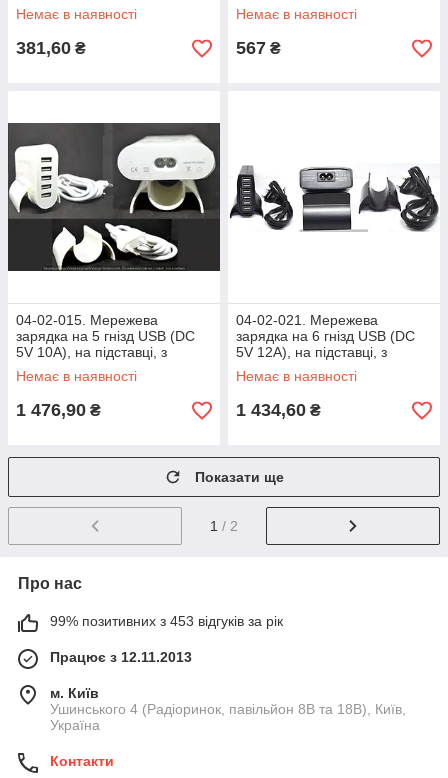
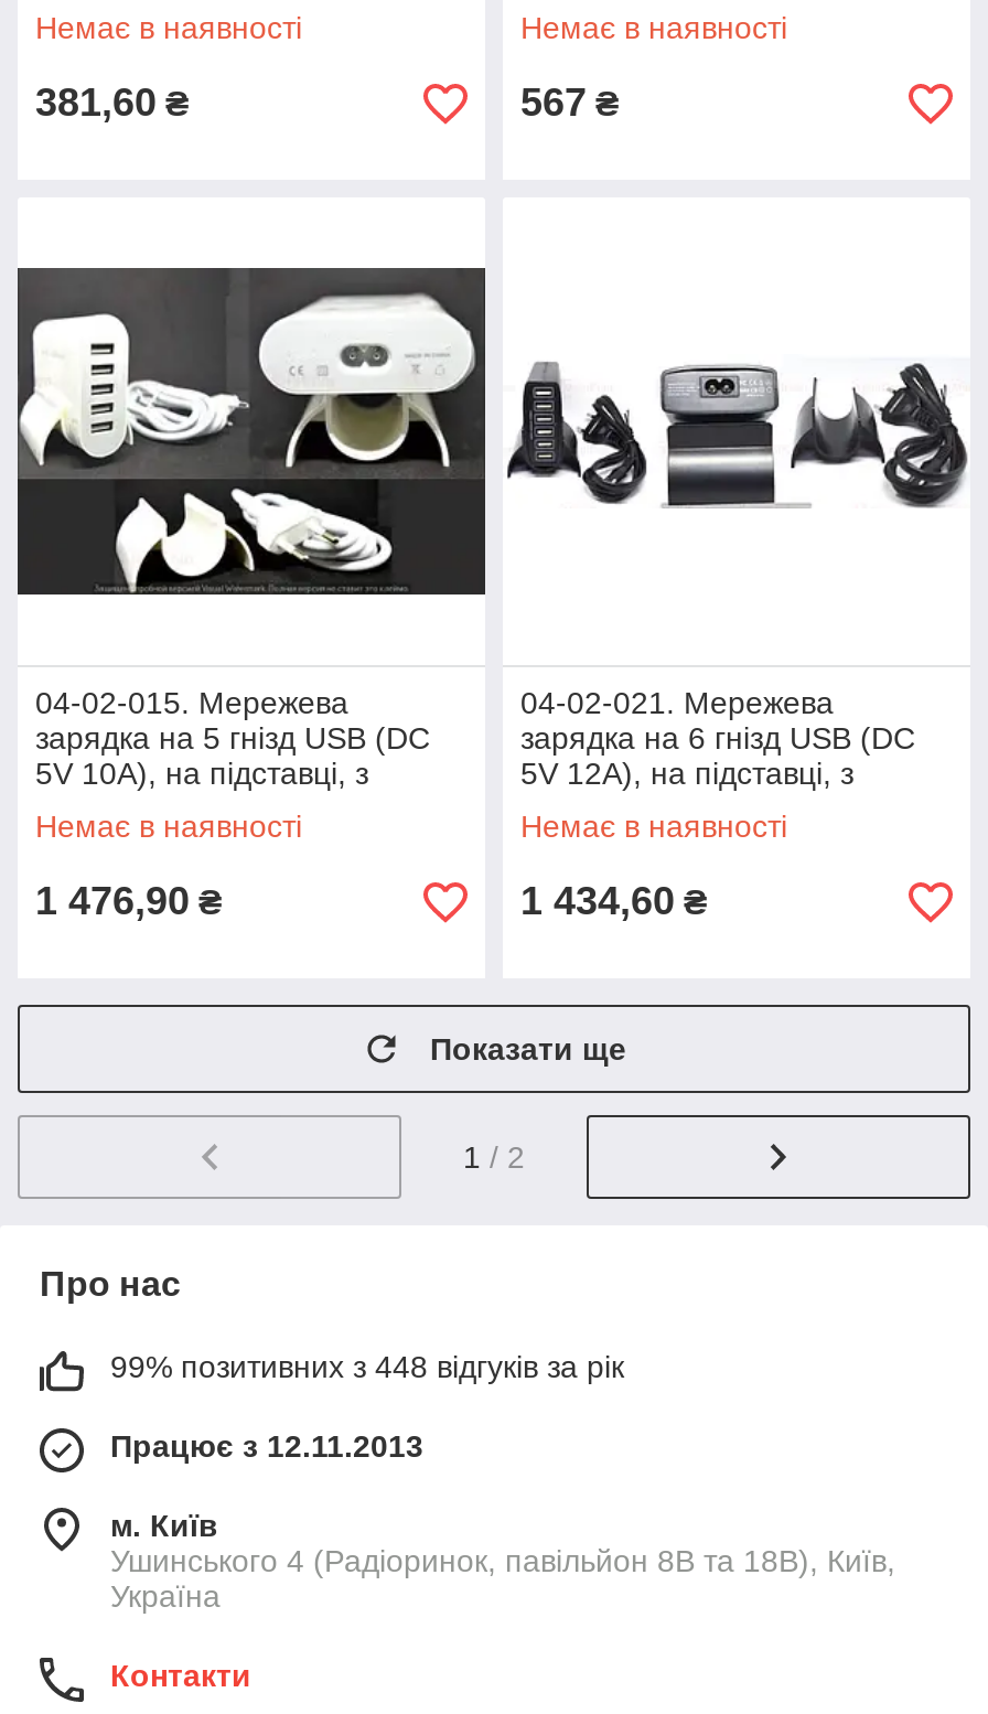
- 99% позитивних з 453 відгуків за рік
+ 99% позитивних з 448 відгуків за рік
